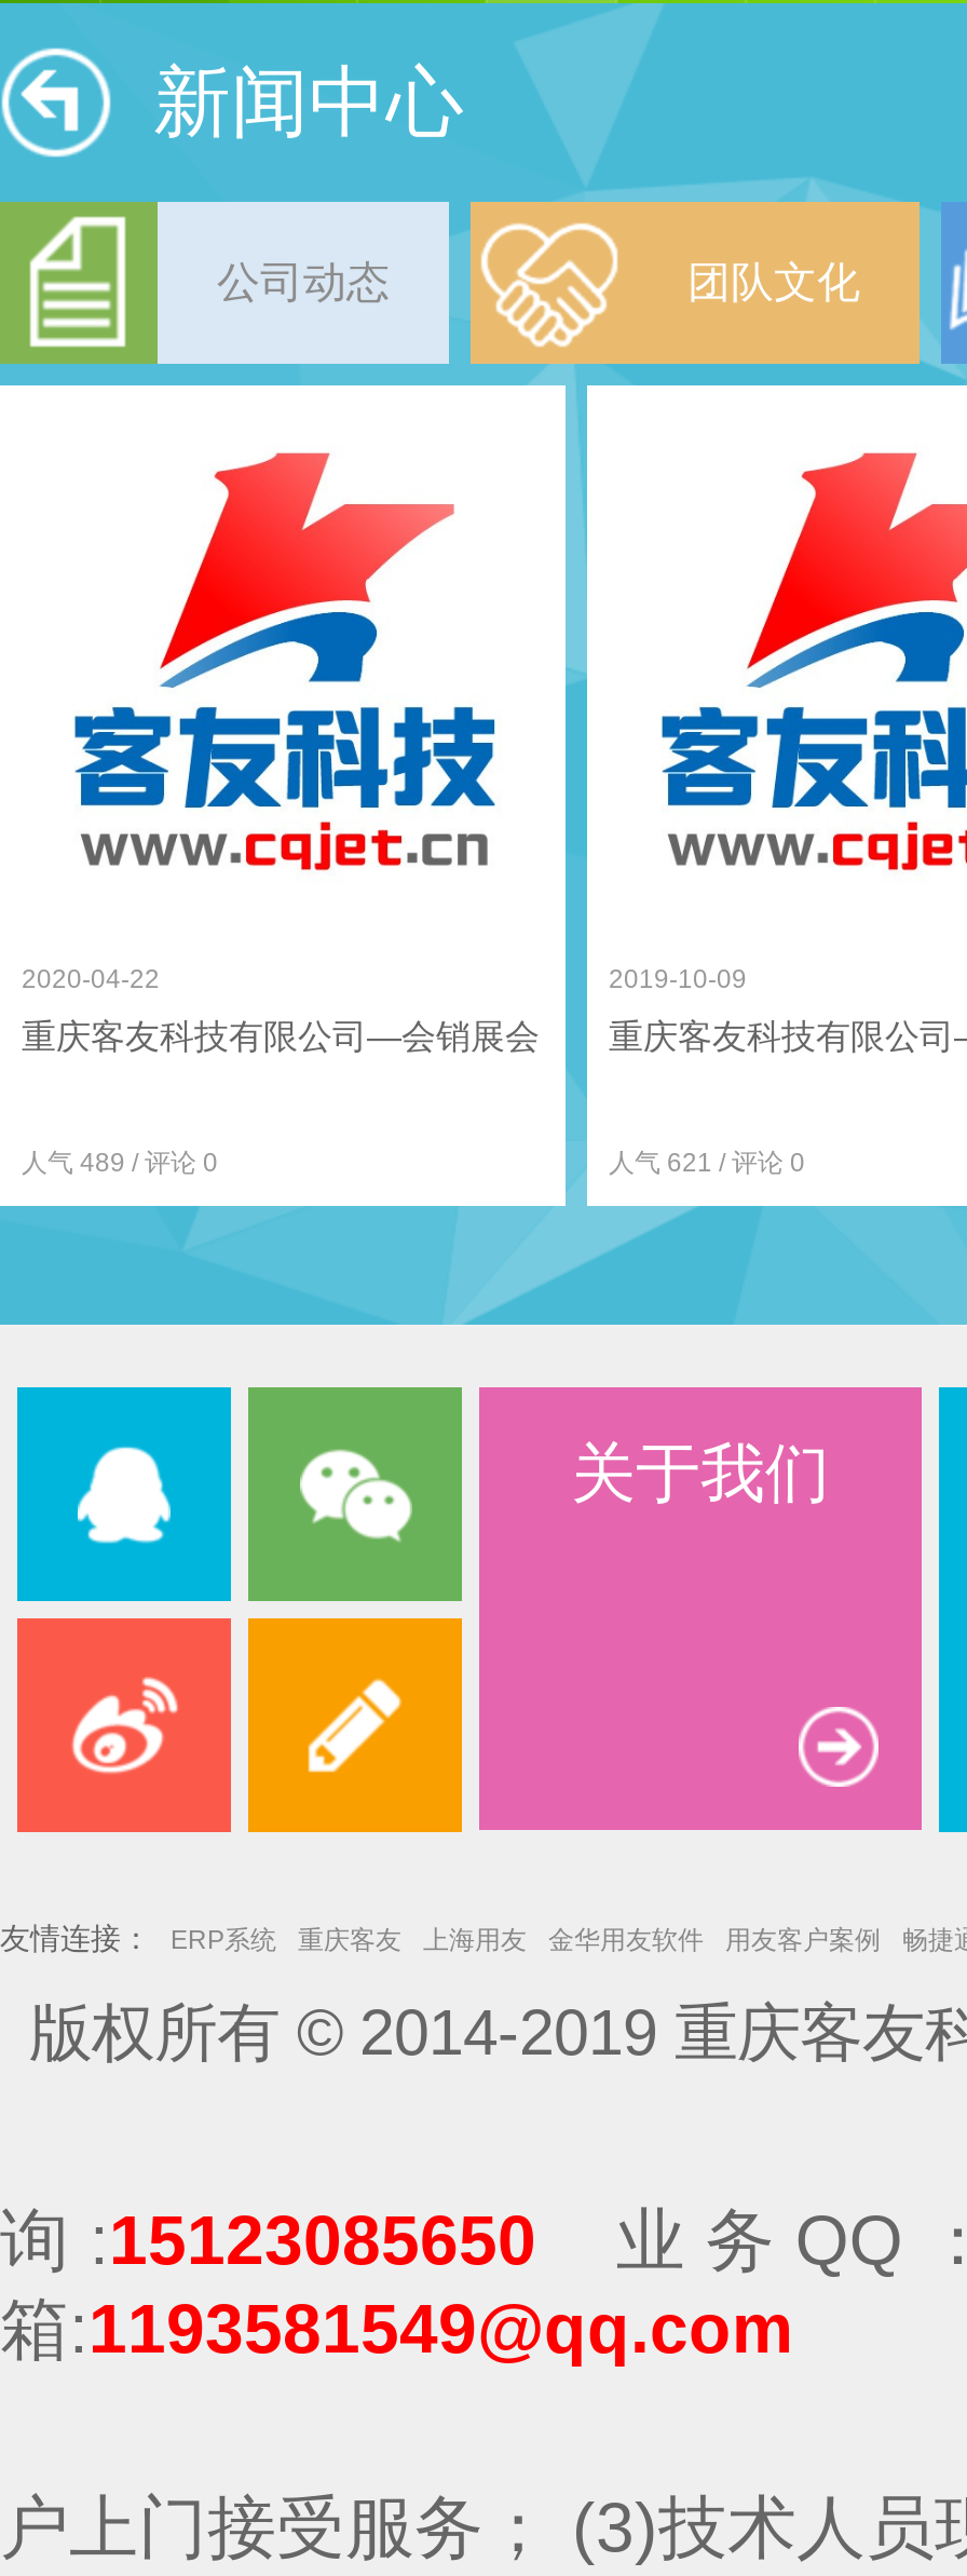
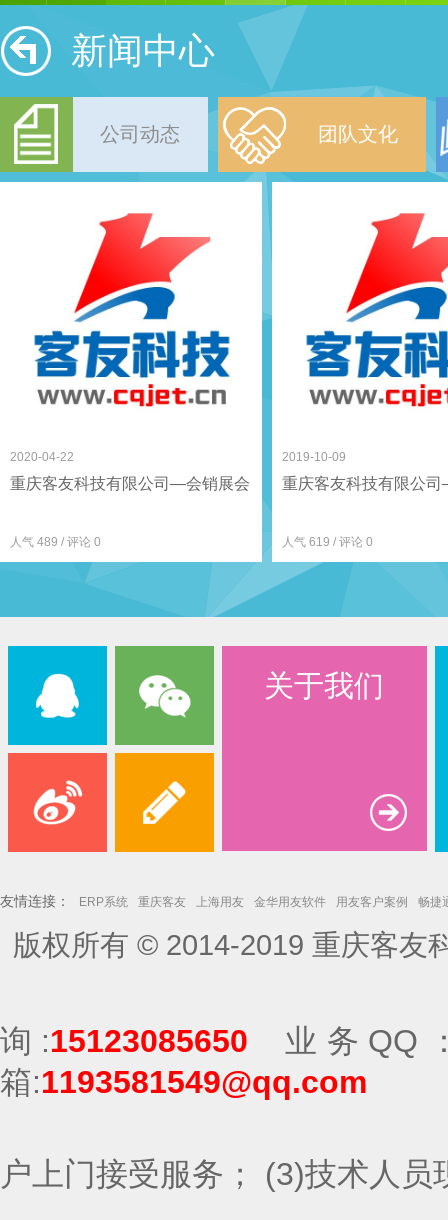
- 人气 621 / 评论 0
+ 人气 619 / 评论 0
